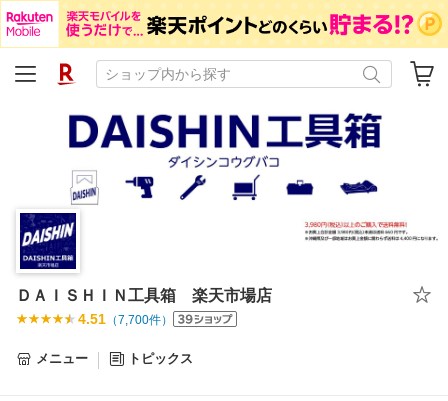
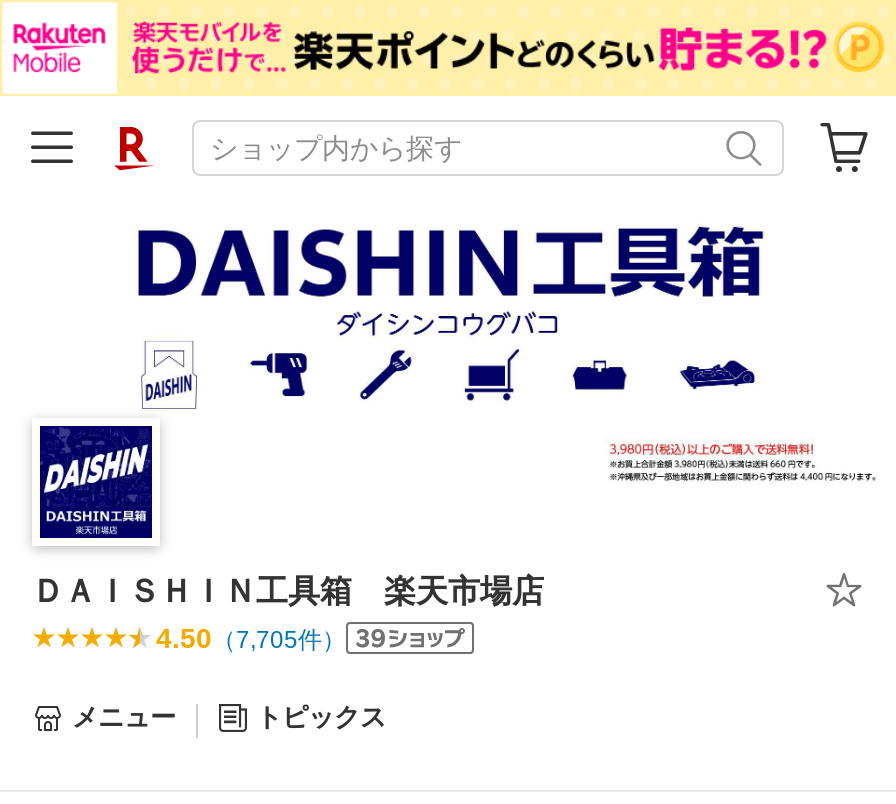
- 4.51（7,700件）
+ 4.50（7,705件）
